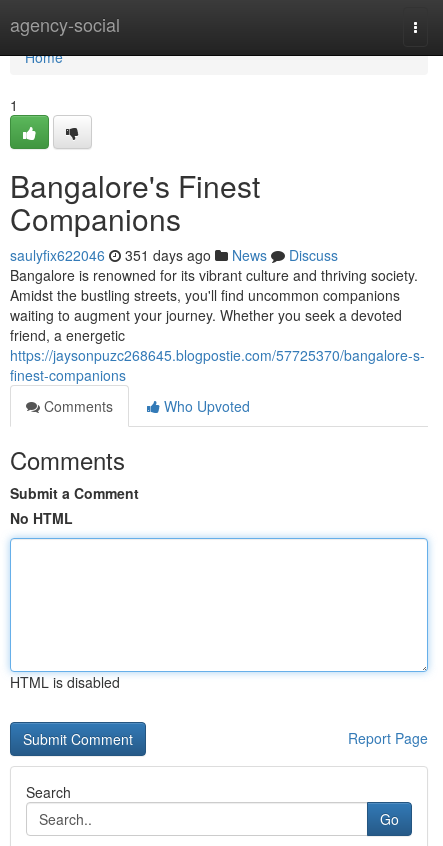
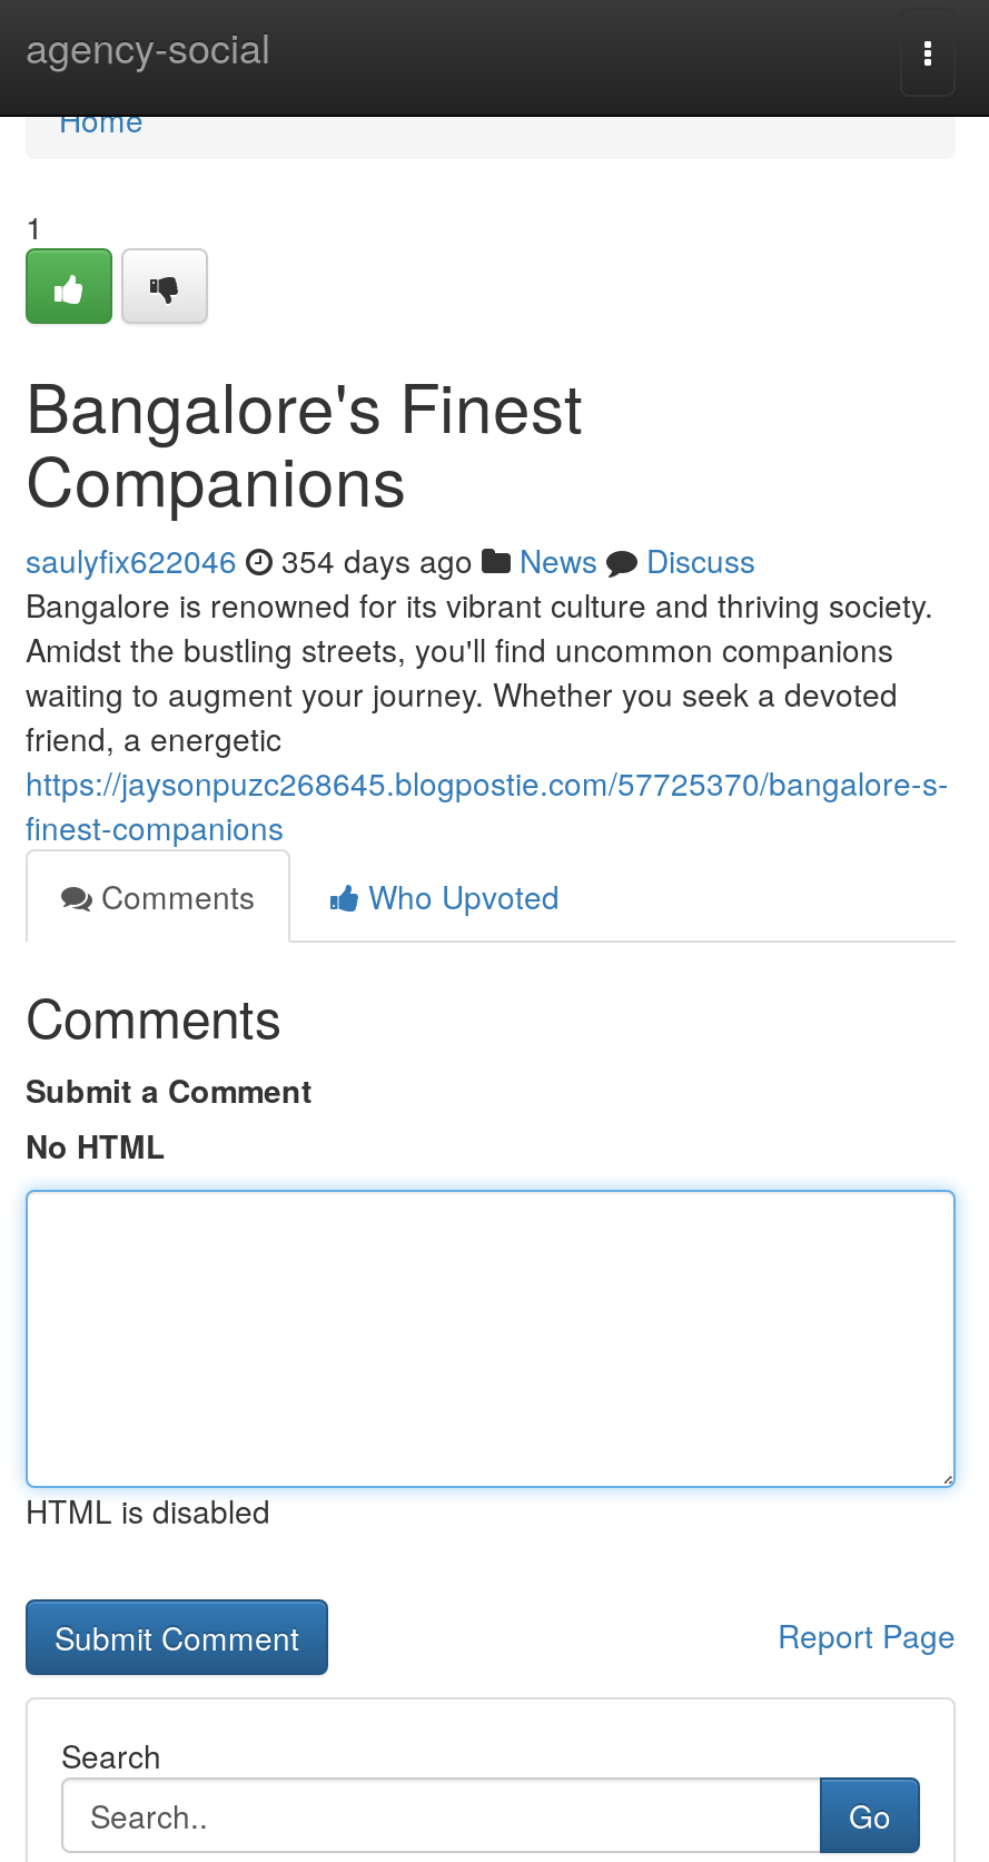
- saulyfix622046 351 days ago News Discuss
+ saulyfix622046 354 days ago News Discuss
